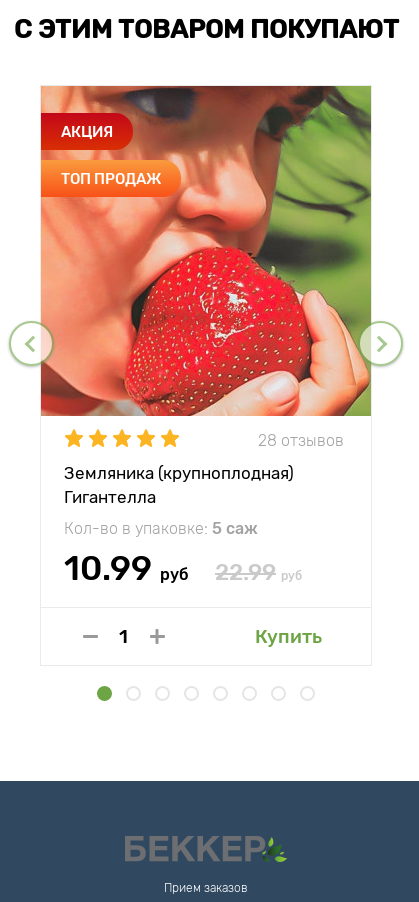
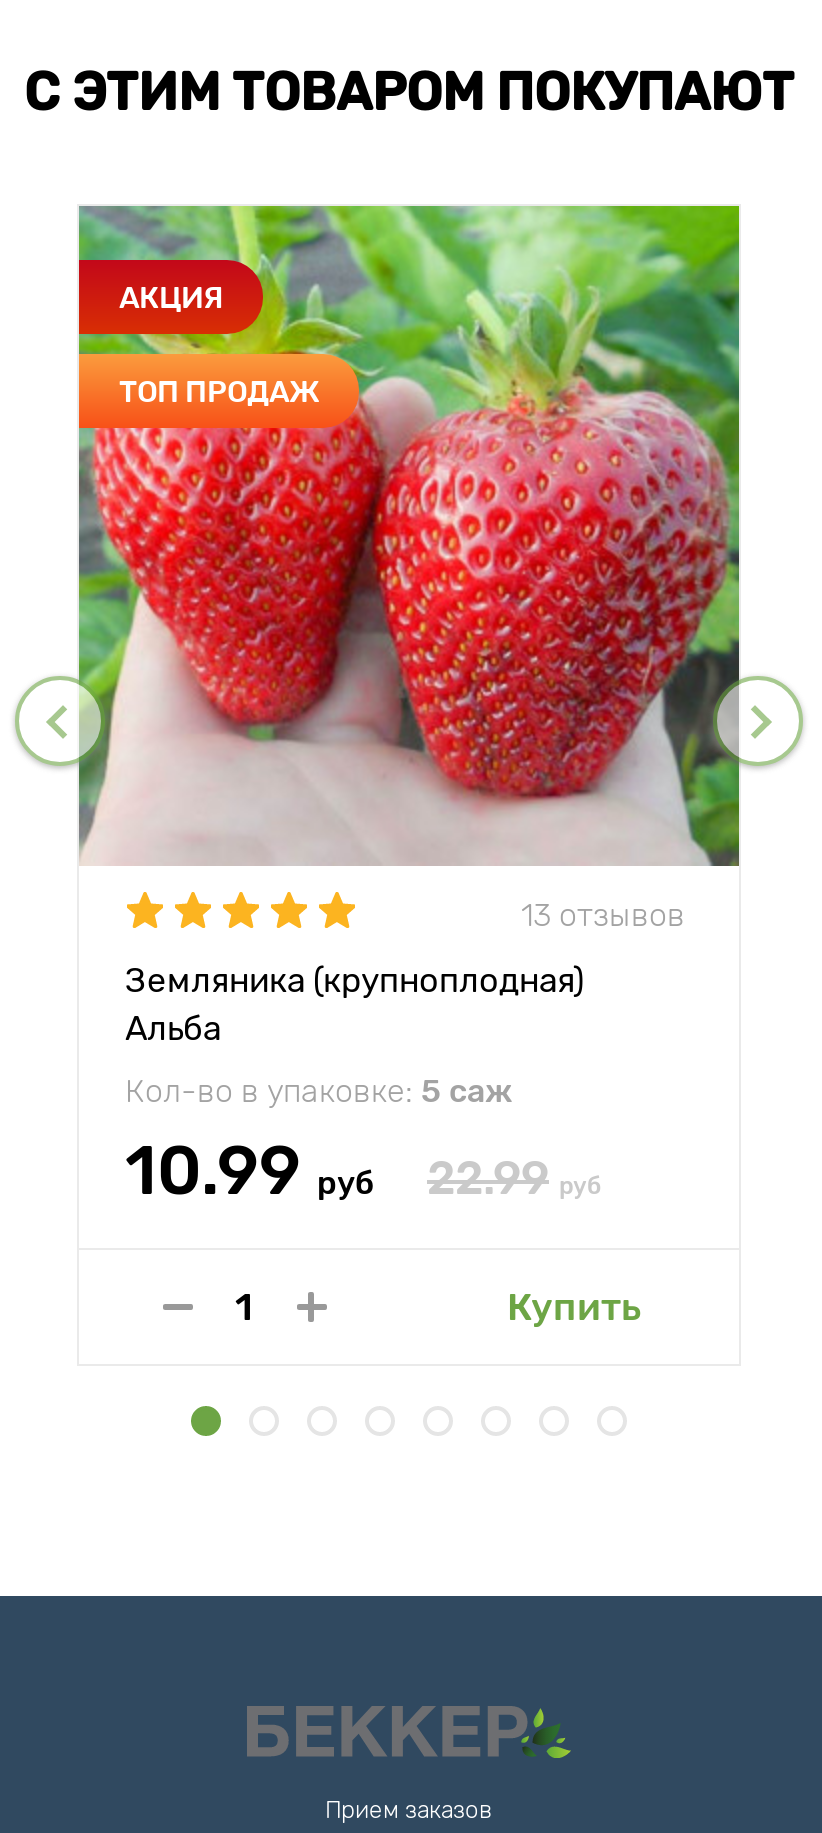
- [image]
- 28 отзывов
+ [image]
+ 13 отзывов

- Гигантелла
+ Альба
